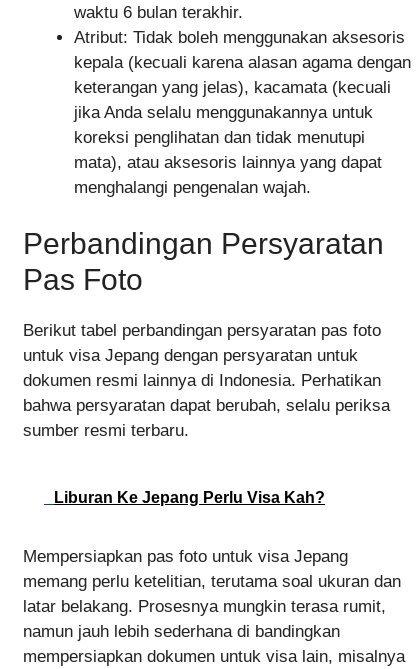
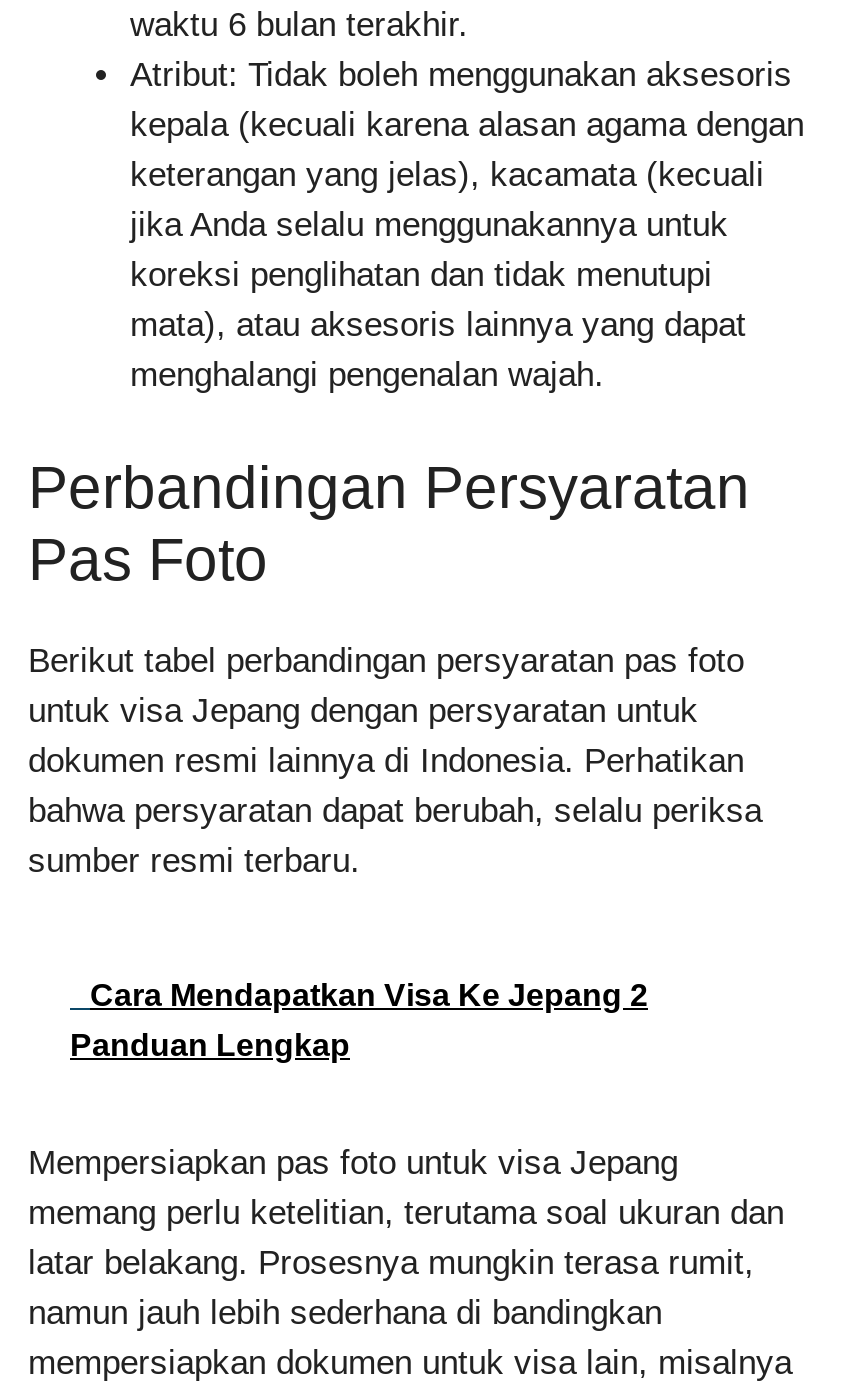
- Liburan Ke Jepang Perlu Visa Kah?
+ Cara Mendapatkan Visa Ke Jepang 2
+ Panduan Lengkap
